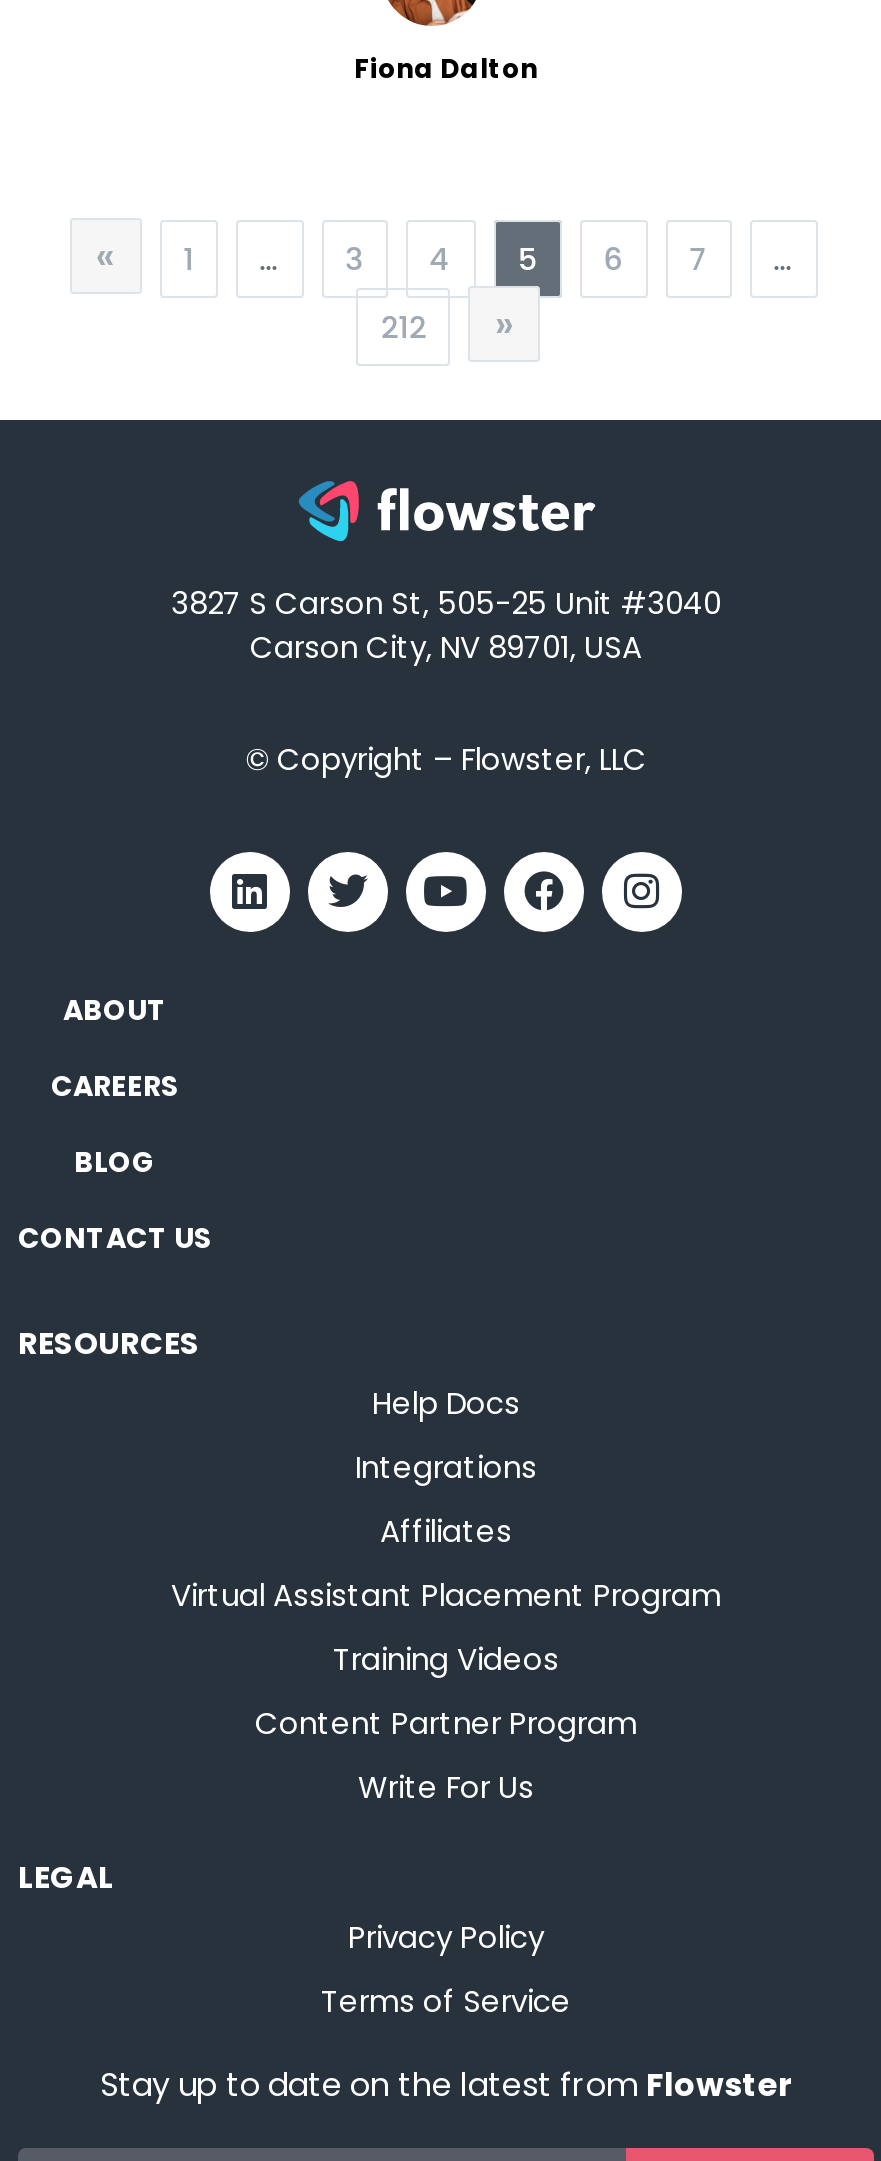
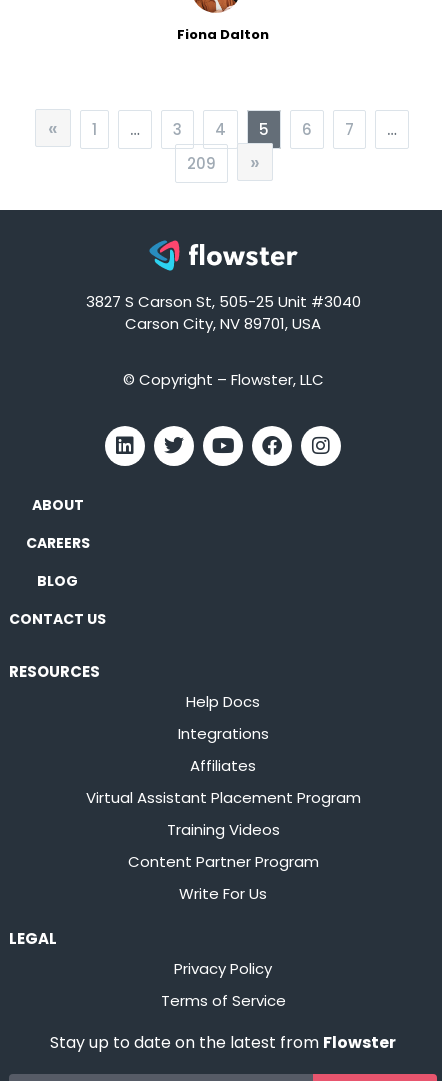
- 212
+ 209
